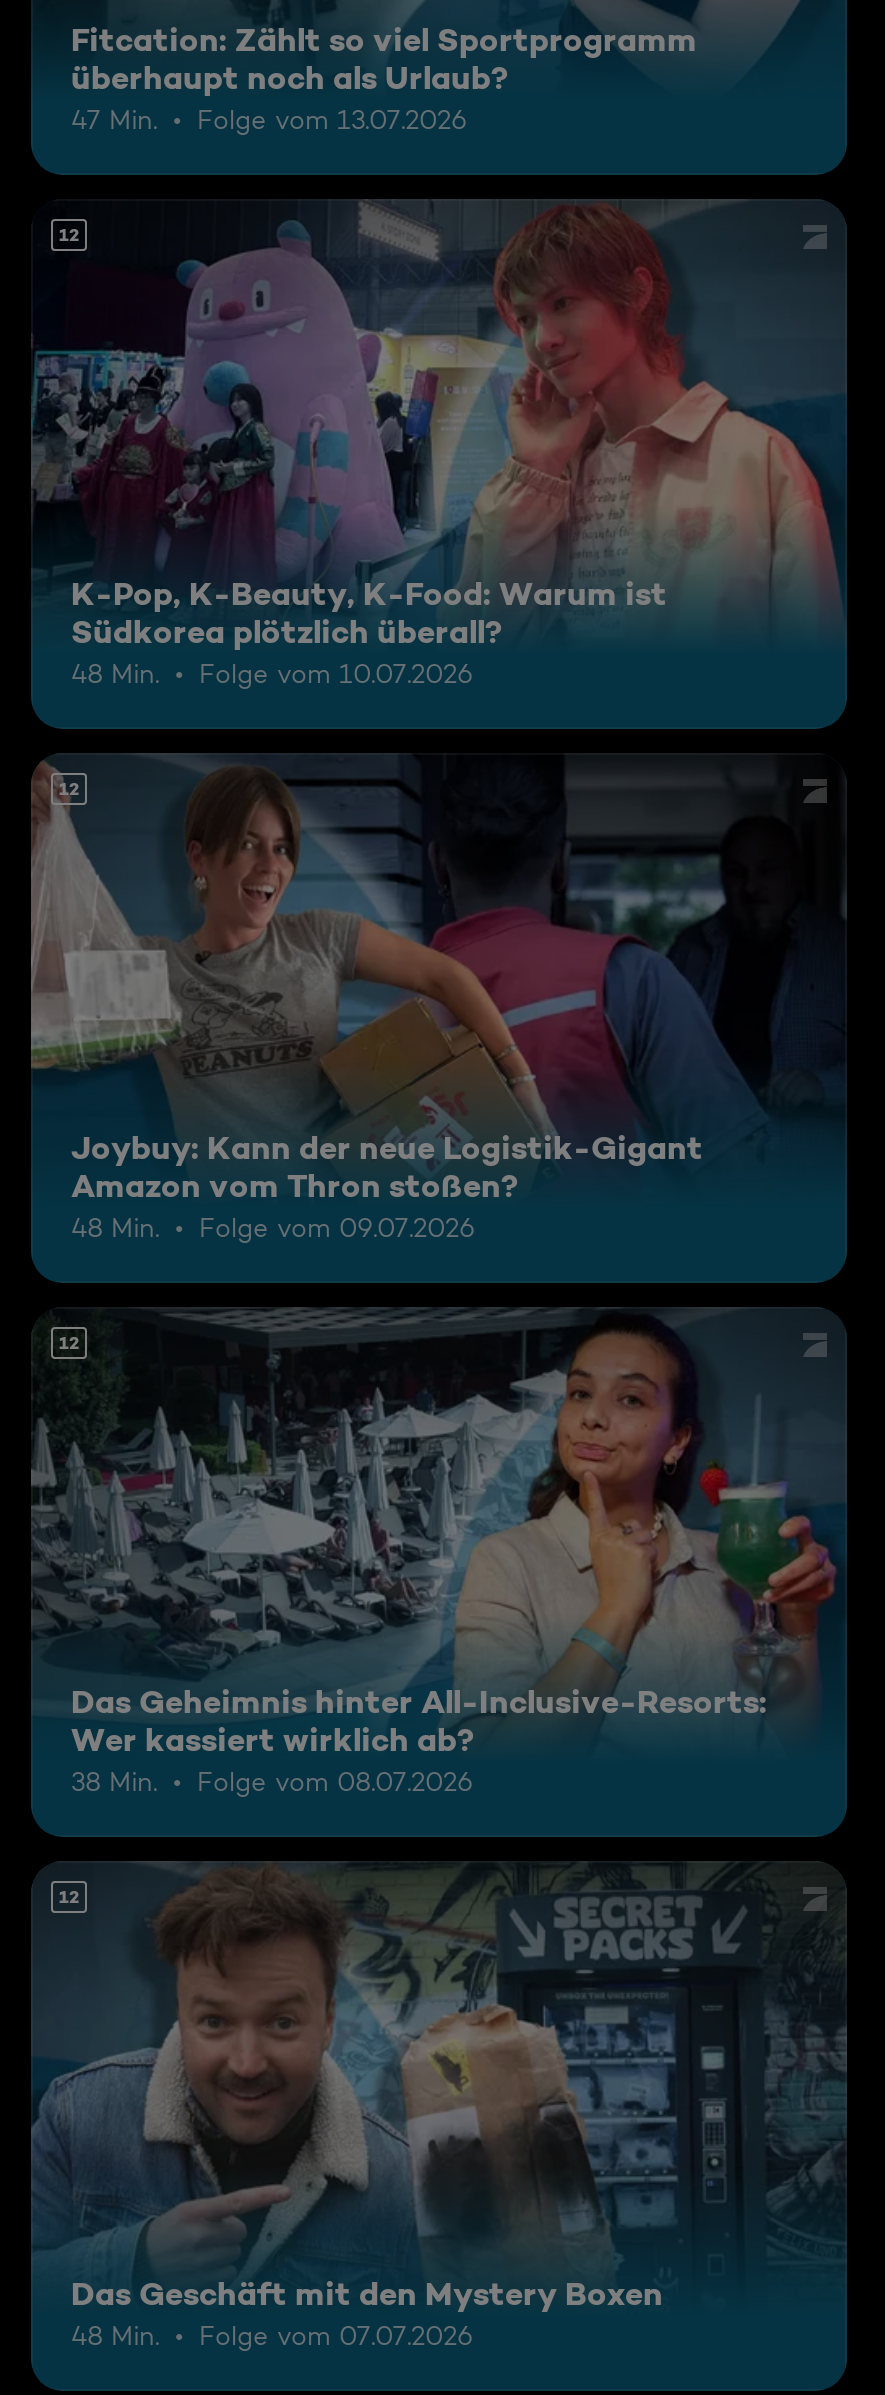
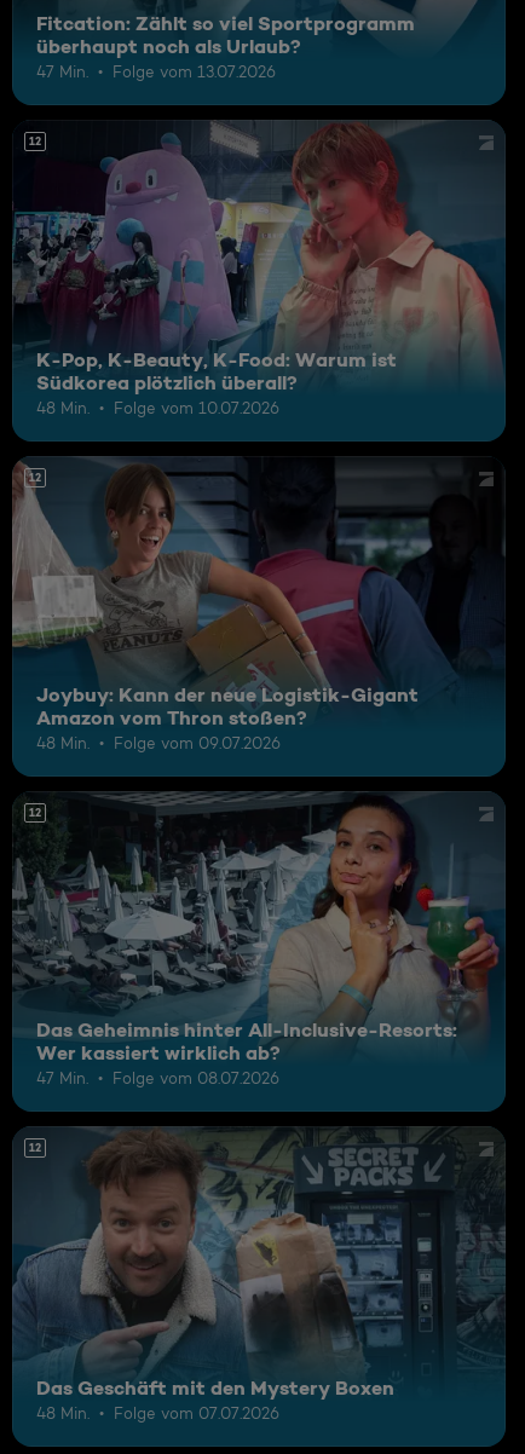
- 38 Min. Folge vom 08.07.2026
+ 47 Min. Folge vom 08.07.2026
